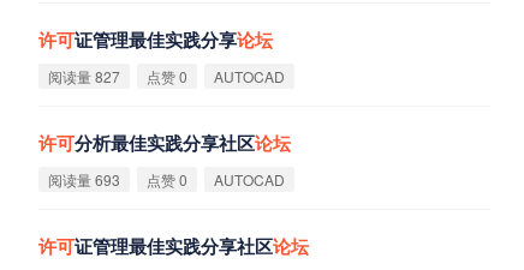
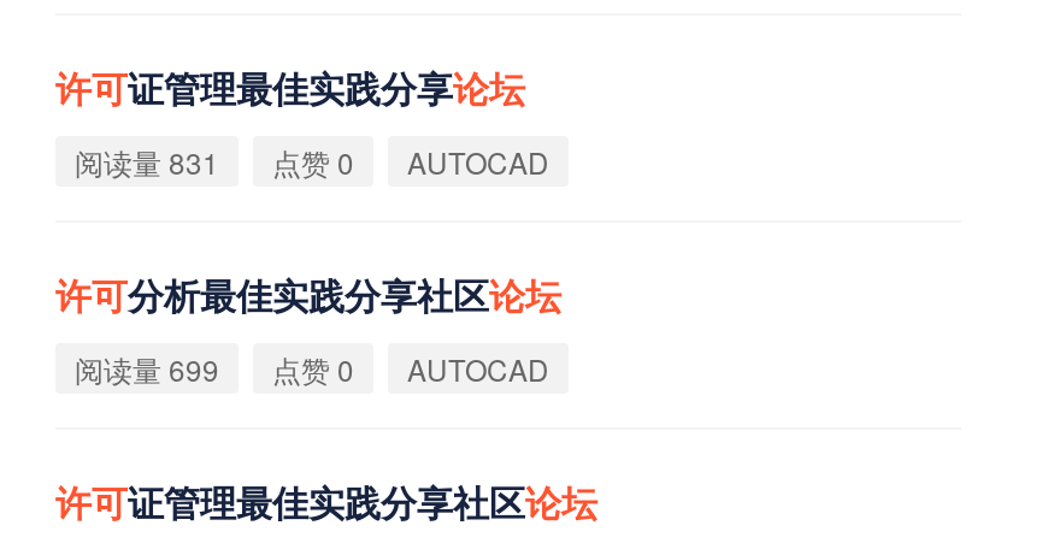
- 阅读量 827 点赞 0 AUTOCAD
+ 阅读量 831 点赞 0 AUTOCAD

- 阅读量 693 点赞 0 AUTOCAD
+ 阅读量 699 点赞 0 AUTOCAD
